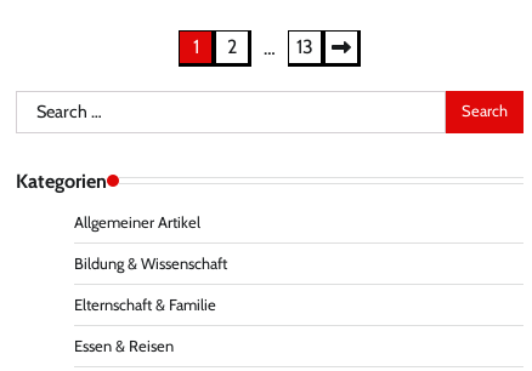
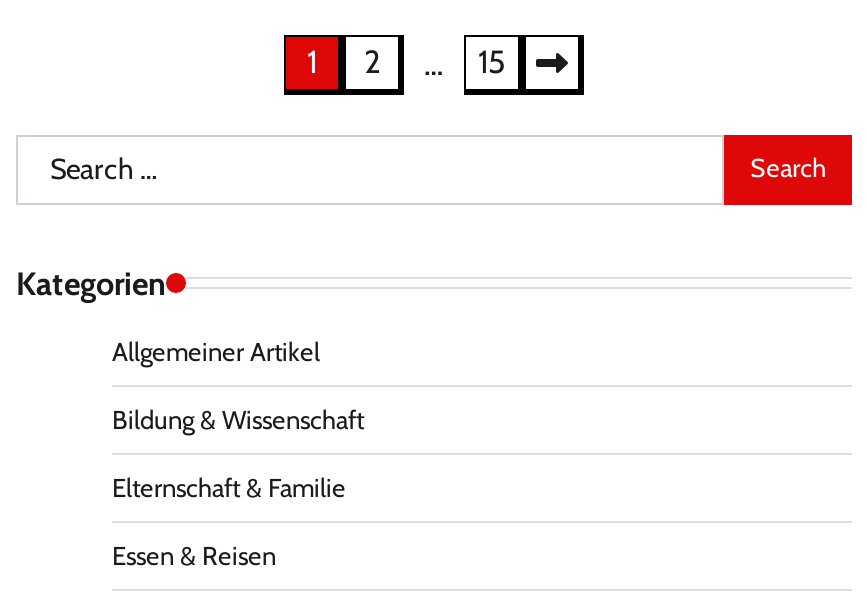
- 13
+ 15
